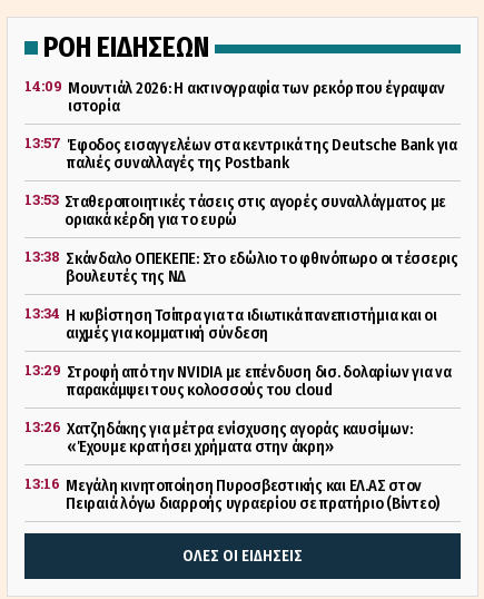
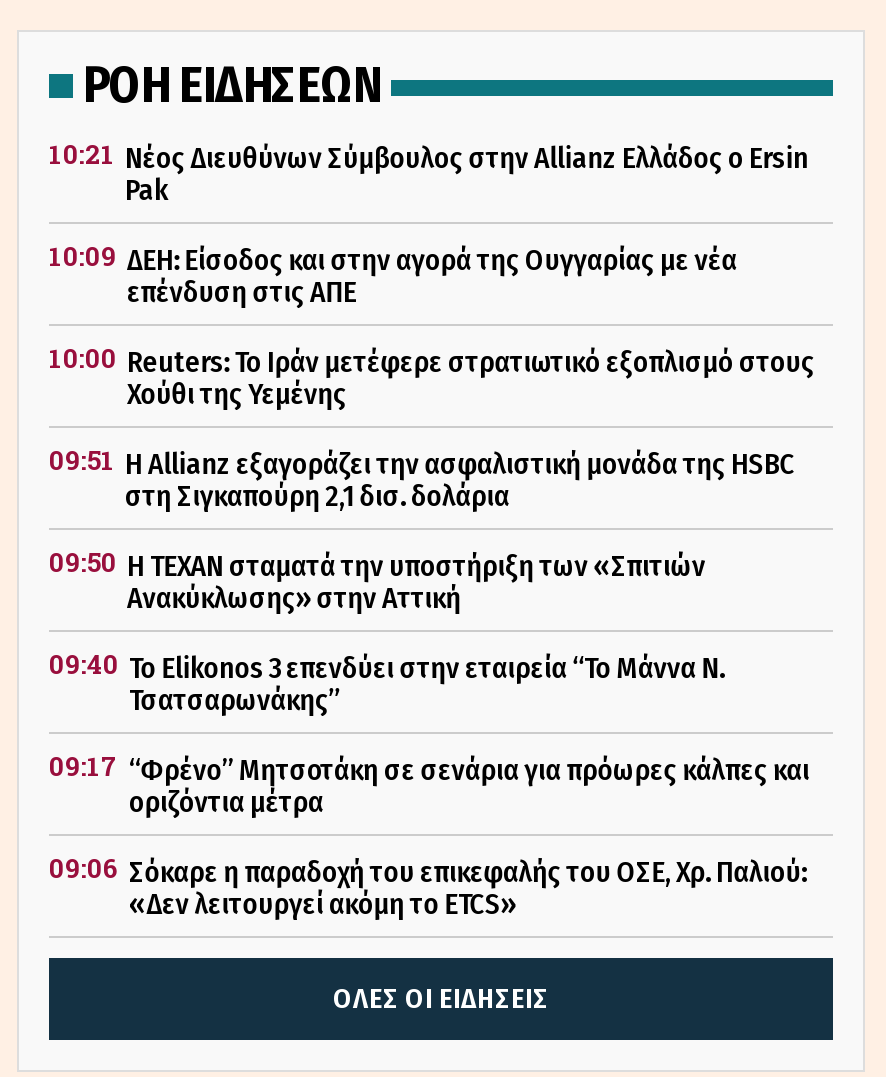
- 14:09 Μουντιάλ 2026: Η ακτινογραφία των ρεκόρ που έγραψαν
- ιστορία
+ 10:21 Νέος Διευθύνων Σύμβουλος στην Allianz Ελλάδος ο Ersin
+ Pak

- 13:57 Έφοδος εισαγγελέων στα κεντρικά της Deutsche Bank για
- παλιές συναλλαγές της Postbank
+ 10:09 ΔΕΗ: Είσοδος και στην αγορά της Ουγγαρίας με νέα
+ επένδυση στις ΑΠΕ

- 13:53 Σταθεροποιητικές τάσεις στις αγορές συναλλάγματος με
- οριακά κέρδη για το ευρώ
+ 10:00 Reuters: Το Ιράν μετέφερε στρατιωτικό εξοπλισμό στους
+ Χούθι της Υεμένης

- 13:38 Σκάνδαλο ΟΠΕΚΕΠΕ: Στο εδώλιο το φθινόπωρο οι τέσσερις
- βουλευτές της ΝΔ
+ 09:51 Η Allianz εξαγοράζει την ασφαλιστική μονάδα της HSBC
+ στη Σιγκαπούρη 2,1 δισ. δολάρια

- 13:34 Η κυβίστηση Τσίπρα για τα ιδιωτικά πανεπιστήμια και οι
- αιχμές για κομματική σύνδεση
+ 09:50 Η ΤΕΧΑΝ σταματά την υποστήριξη των «Σπιτιών
+ Ανακύκλωσης» στην Αττική

- 13:29 Στροφή από την NVIDIA με επένδυση δισ. δολαρίων για να
- παρακάμψει τους κολοσσούς του cloud
+ 09:40 Το Elikonos 3 επενδύει στην εταιρεία “To Μάννα Ν.
+ Τσατσαρωνάκης”

- 13:26 Χατζηδάκης για μέτρα ενίσχυσης αγοράς καυσίμων:
- «Έχουμε κρατήσει χρήματα στην άκρη»
+ 09:17 “Φρένο” Μητσοτάκη σε σενάρια για πρόωρες κάλπες και
+ οριζόντια μέτρα

- 13:16 Μεγάλη κινητοποίηση Πυροσβεστικής και ΕΛ.ΑΣ στον
- Πειραιά λόγω διαρροής υγραερίου σε πρατήριο (Βίντεο)
+ 09:06 Σόκαρε η παραδοχή του επικεφαλής του ΟΣΕ, Χρ. Παλιού:
+ «Δεν λειτουργεί ακόμη το ETCS»
